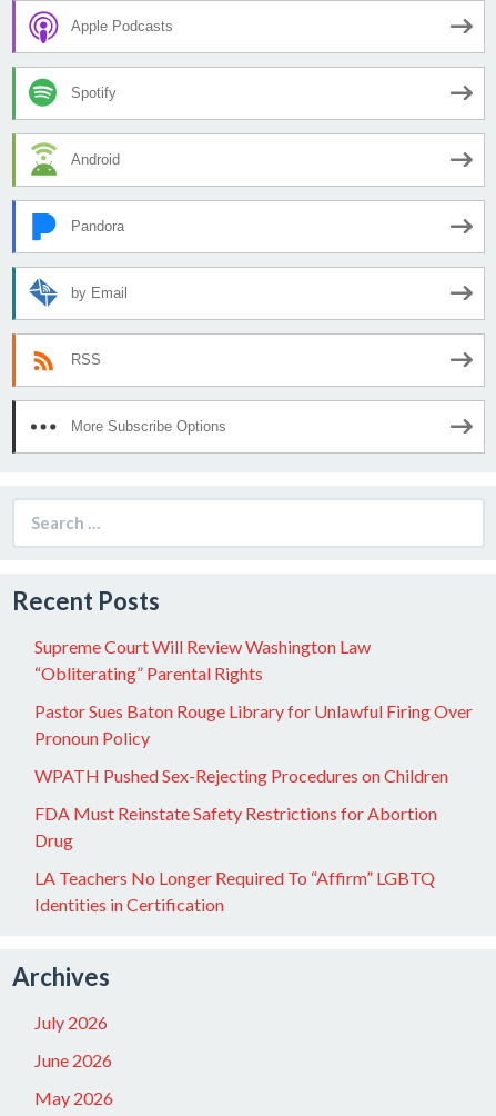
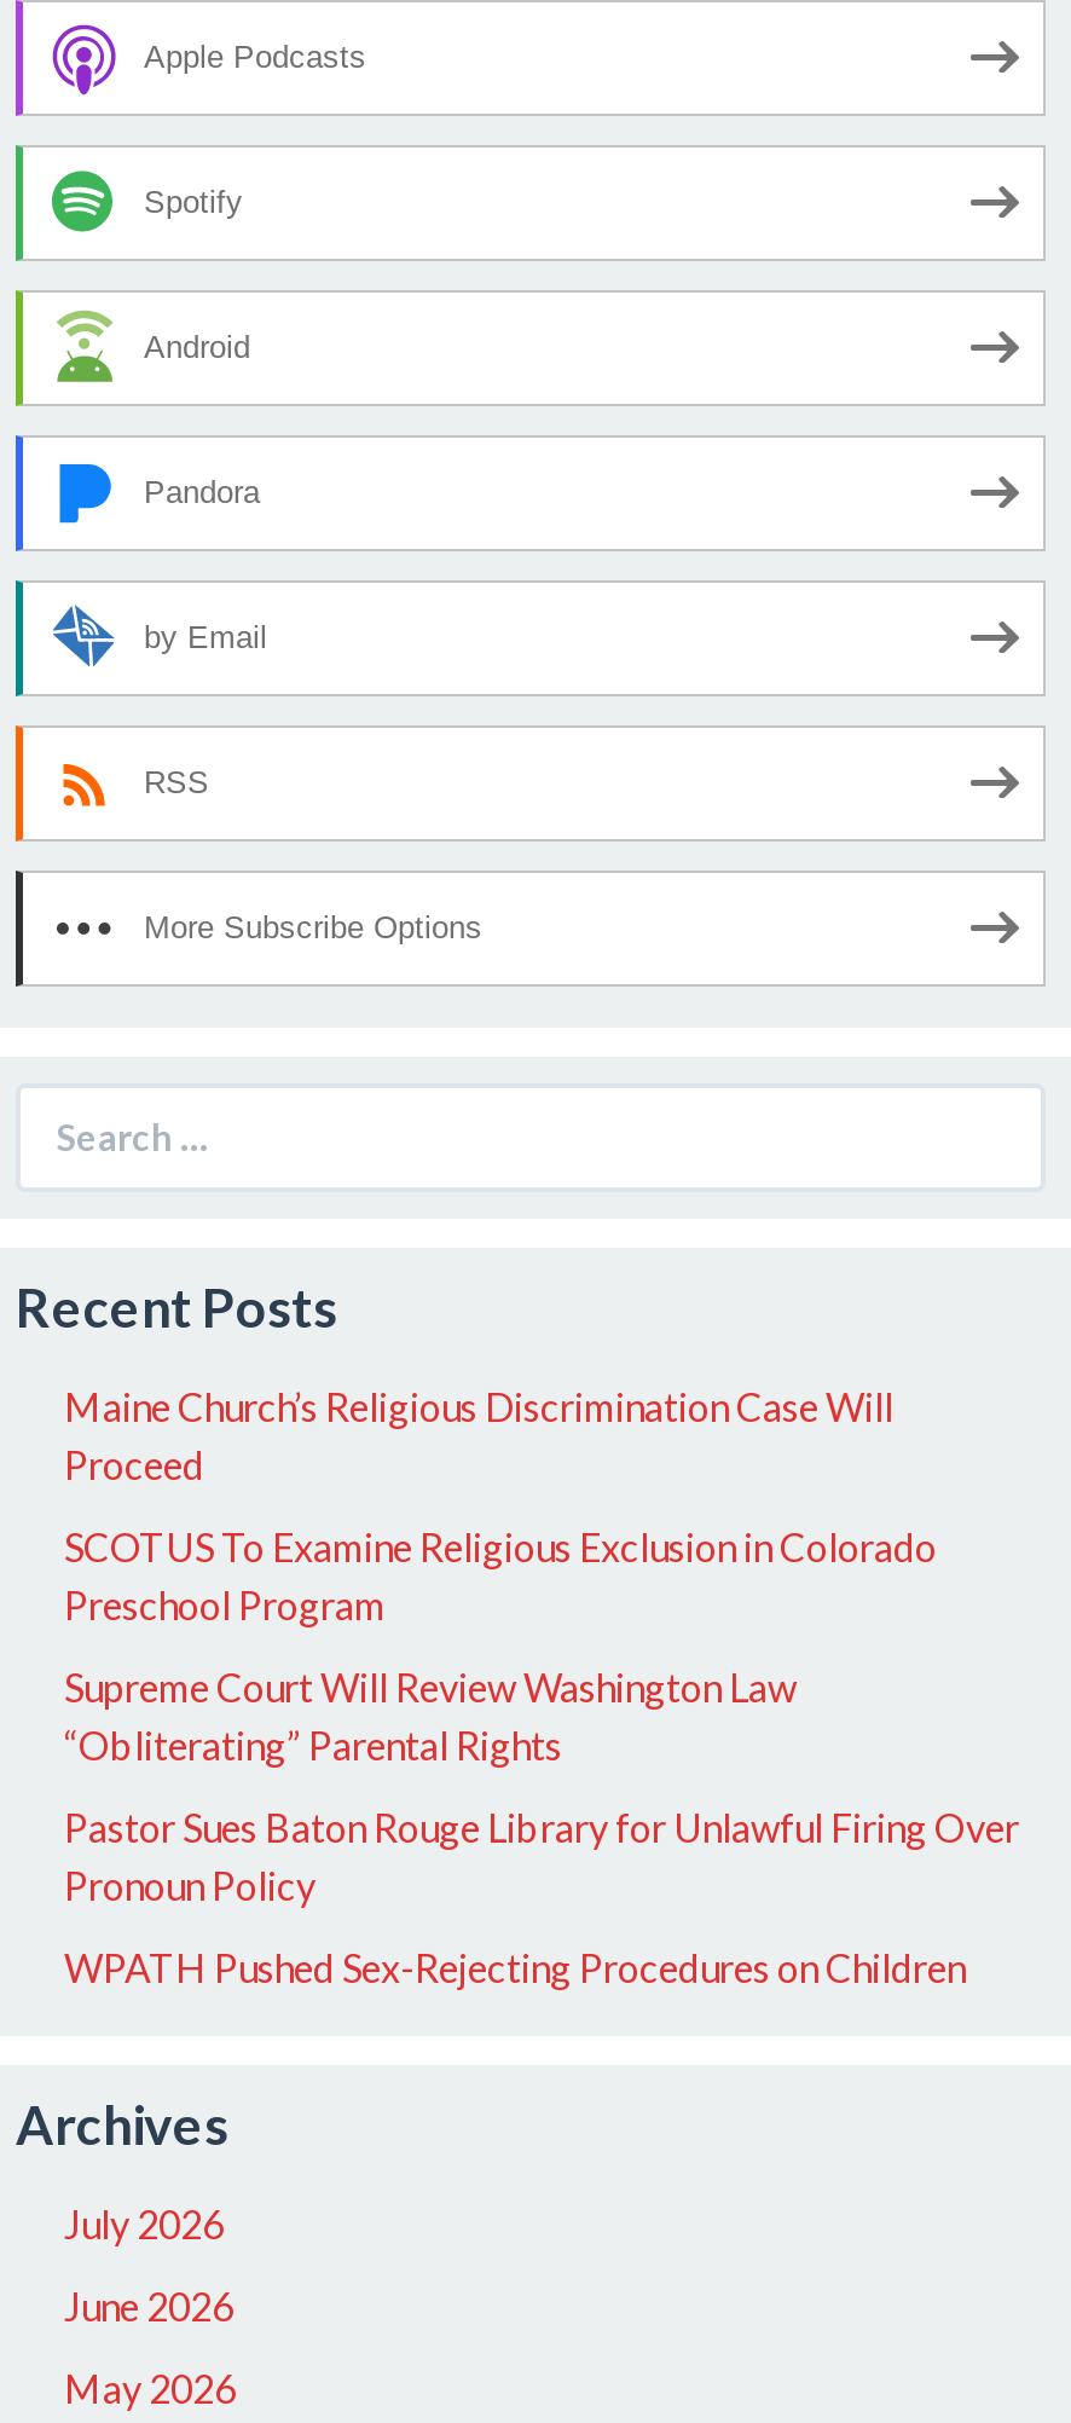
+ Maine Church’s Religious Discrimination Case Will
+ Proceed
+ SCOTUS To Examine Religious Exclusion in Colorado
+ Preschool Program

moved down: Supreme Court Will Review Washington Law | “Obliterating” Parental Rights | Pastor Sues Baton Rouge Library for Unlawful Firing Over | Pronoun Policy | WPATH Pushed Sex-Rejecting Procedures on Children

- FDA Must Reinstate Safety Restrictions for Abortion
- Drug
- LA Teachers No Longer Required To “Affirm” LGBTQ
- Identities in Certification
